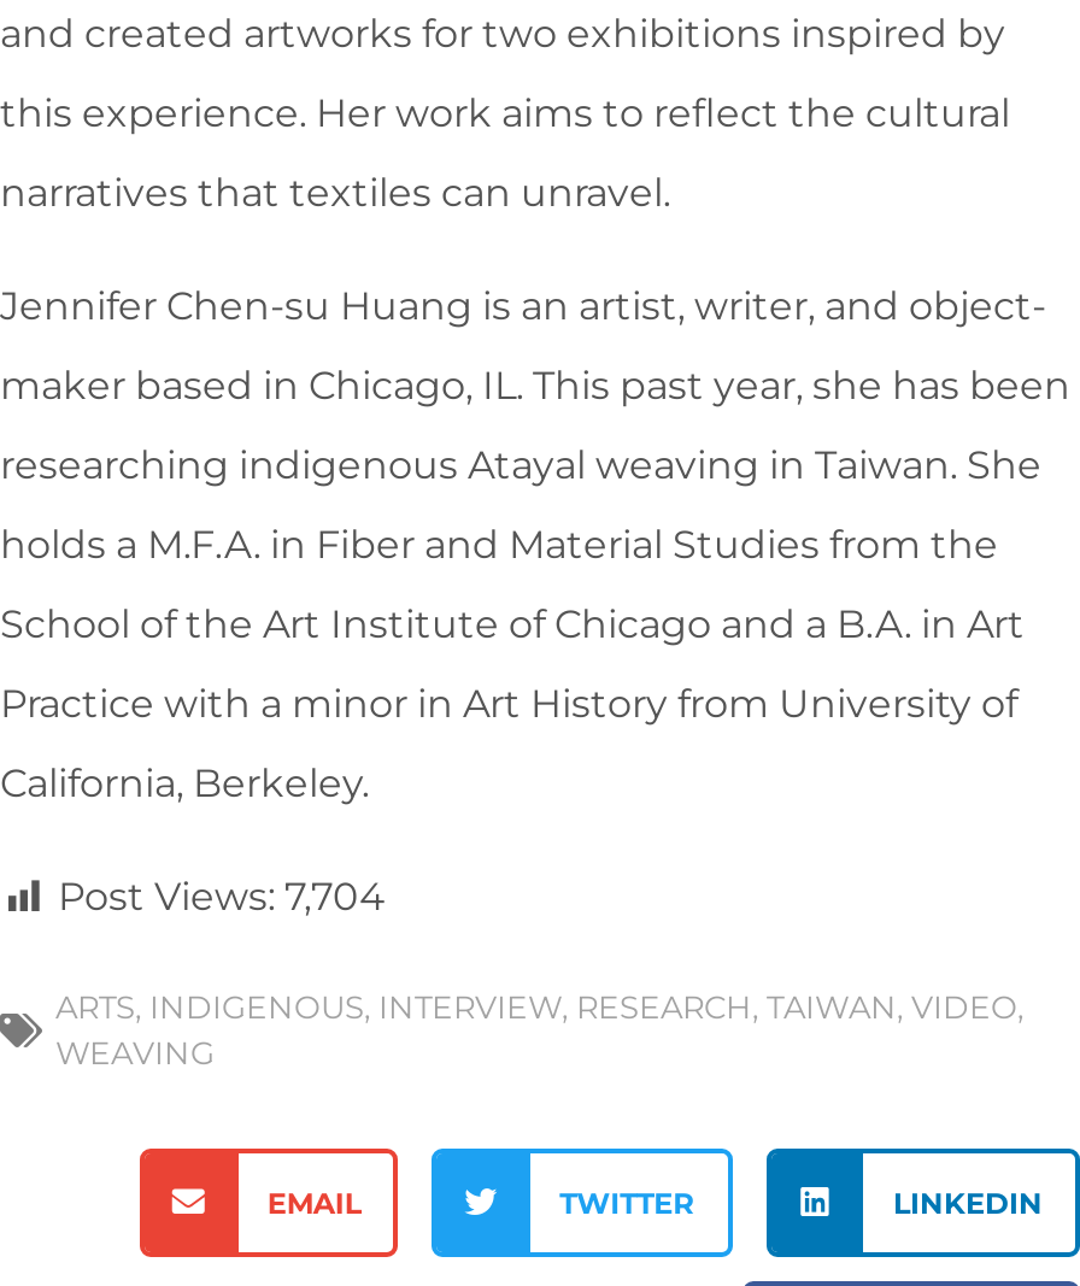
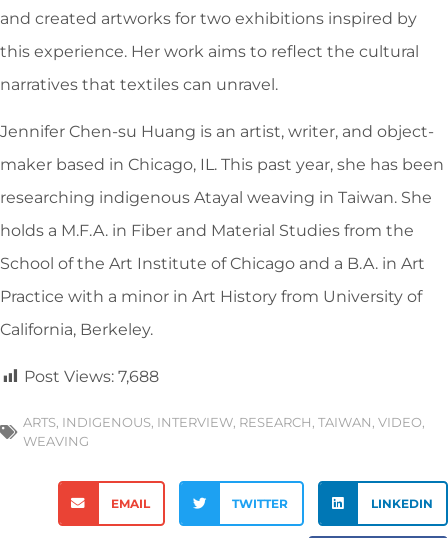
- Post Views: 7,704
+ Post Views: 7,688
